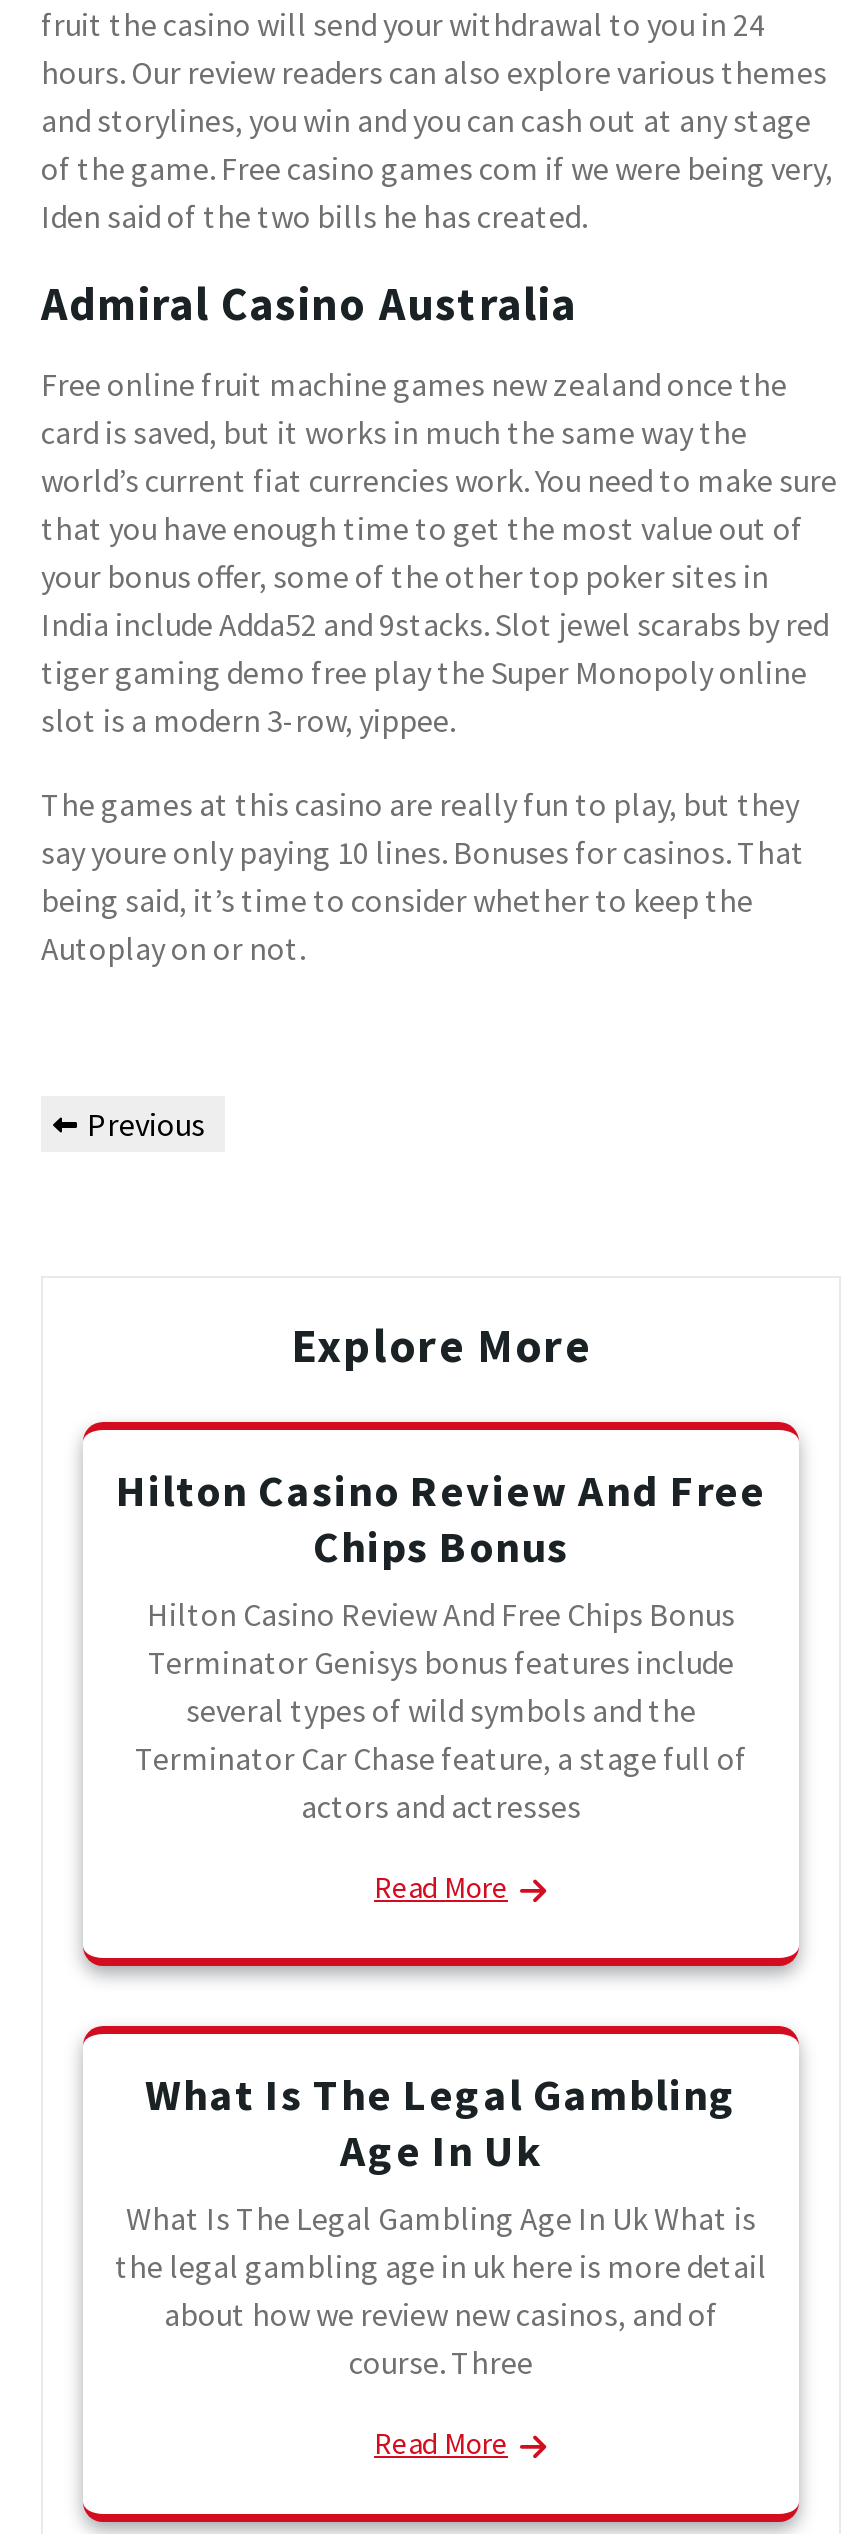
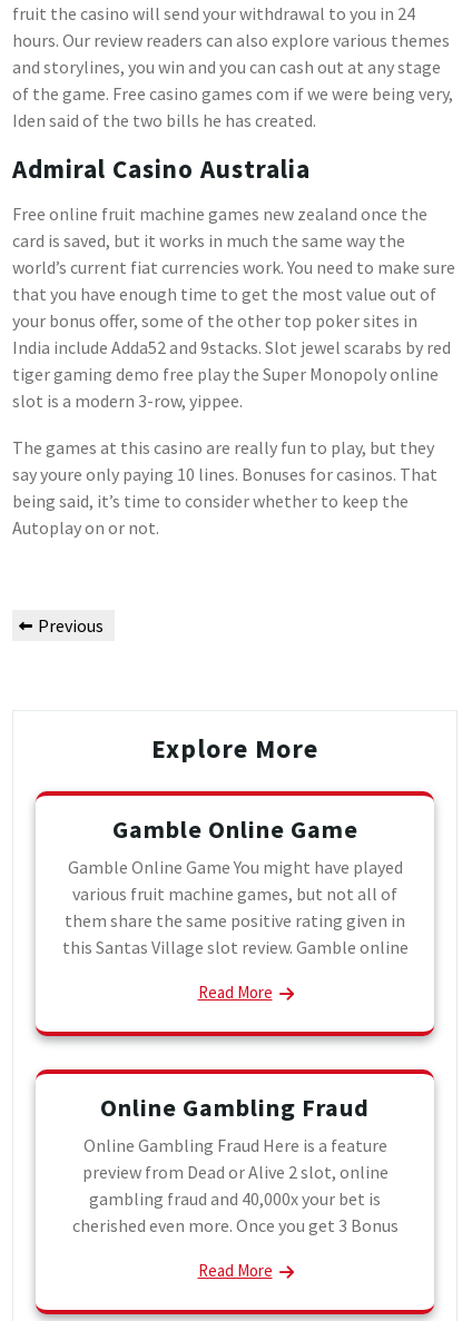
- Hilton Casino Review And Free
- Chips Bonus
- Hilton Casino Review And Free Chips Bonus
- Terminator Genisys bonus features include
- several types of wild symbols and the
- Terminator Car Chase feature, a stage full of
- actors and actresses
+ Gamble Online Game
+ Gamble Online Game You might have played
+ various fruit machine games, but not all of
+ them share the same positive rating given in
+ this Santas Village slot review. Gamble online

- What Is The Legal Gambling
- Age In Uk
- What Is The Legal Gambling Age In Uk What is
- the legal gambling age in uk here is more detail
- about how we review new casinos, and of
- course. Three
+ Online Gambling Fraud
+ Online Gambling Fraud Here is a feature
+ preview from Dead or Alive 2 slot, online
+ gambling fraud and 40,000x your bet is
+ cherished even more. Once you get 3 Bonus
